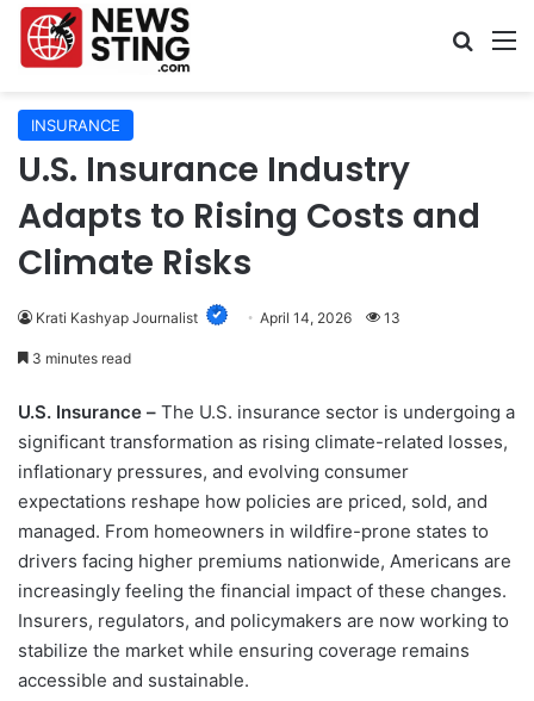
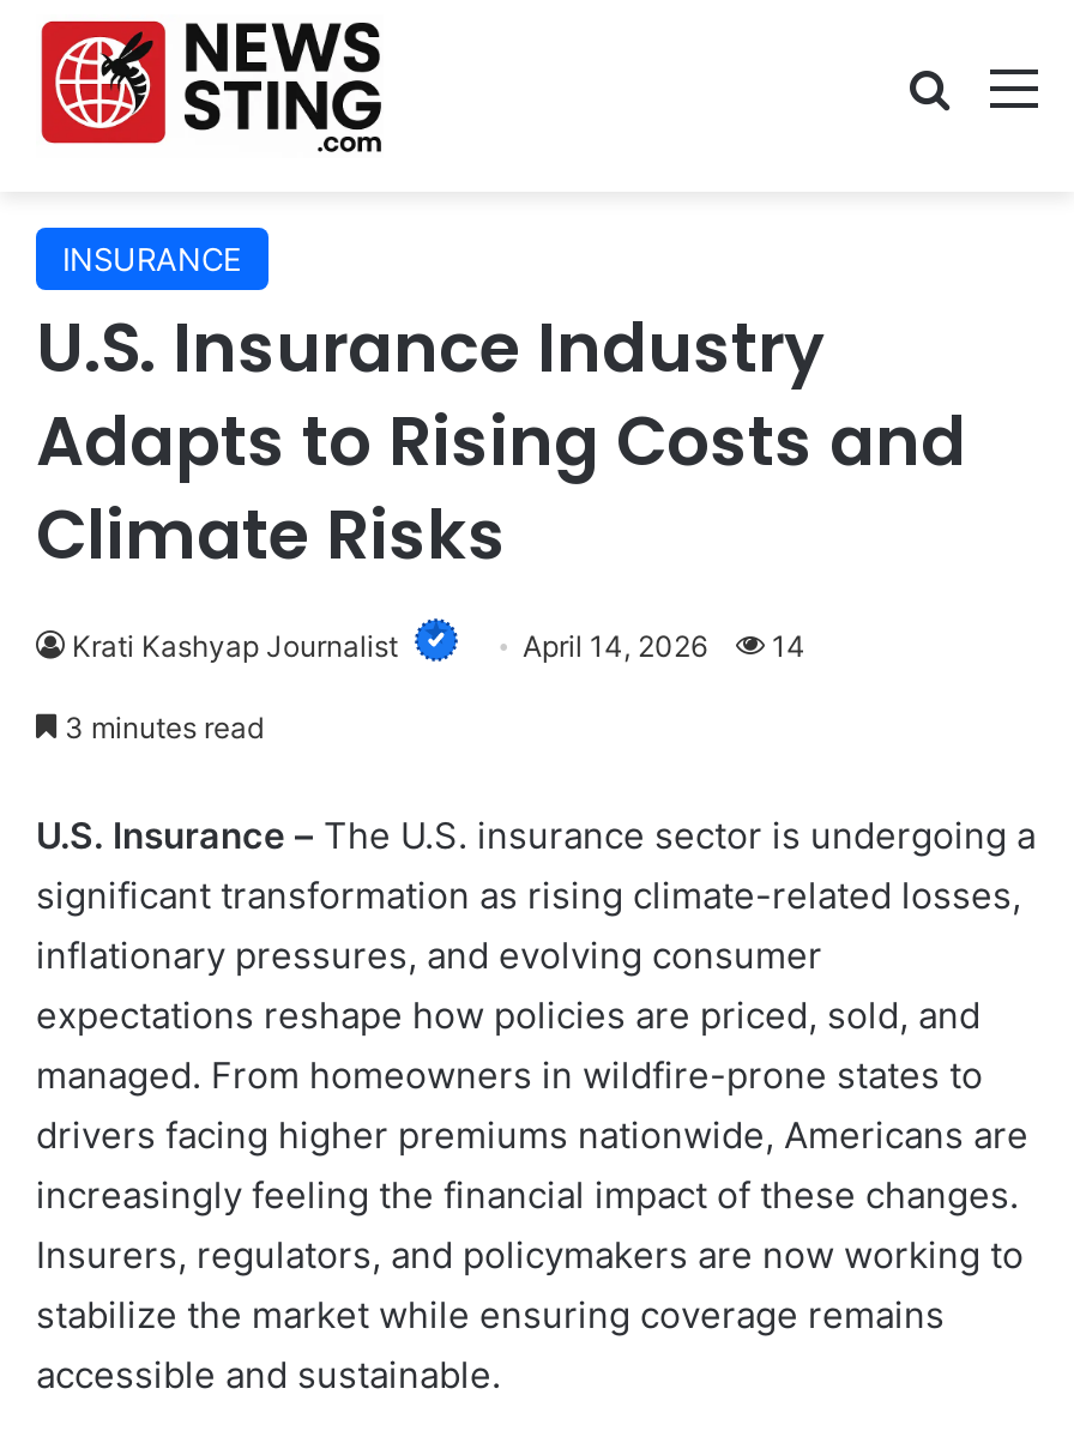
- April 14, 2026 13
+ April 14, 2026 14
